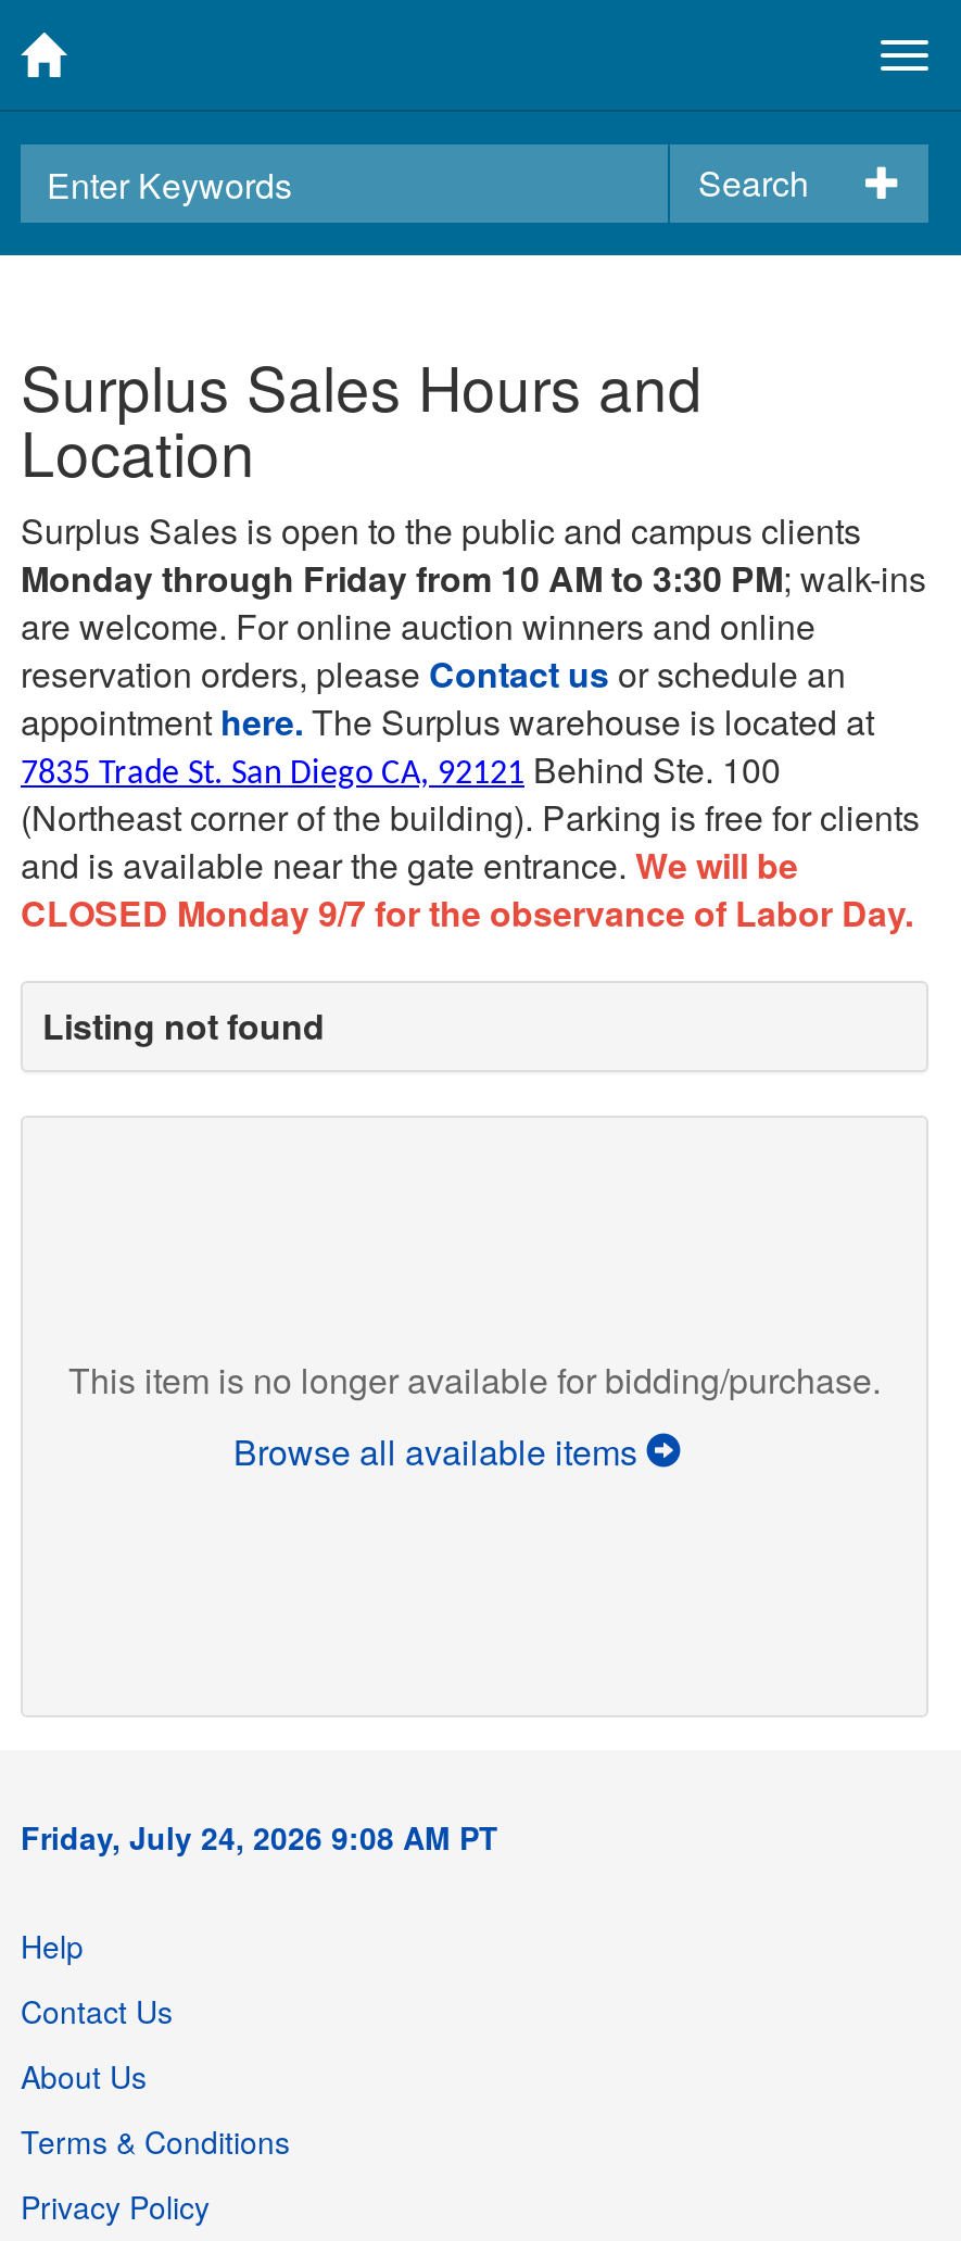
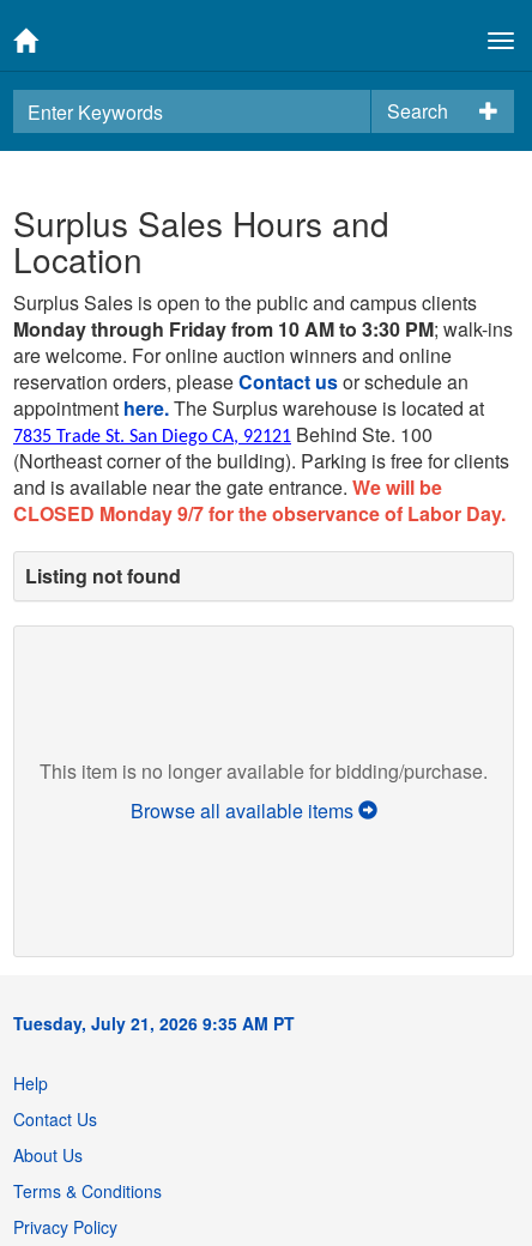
- Friday, July 24, 2026 9:08 AM PT
+ Tuesday, July 21, 2026 9:35 AM PT
